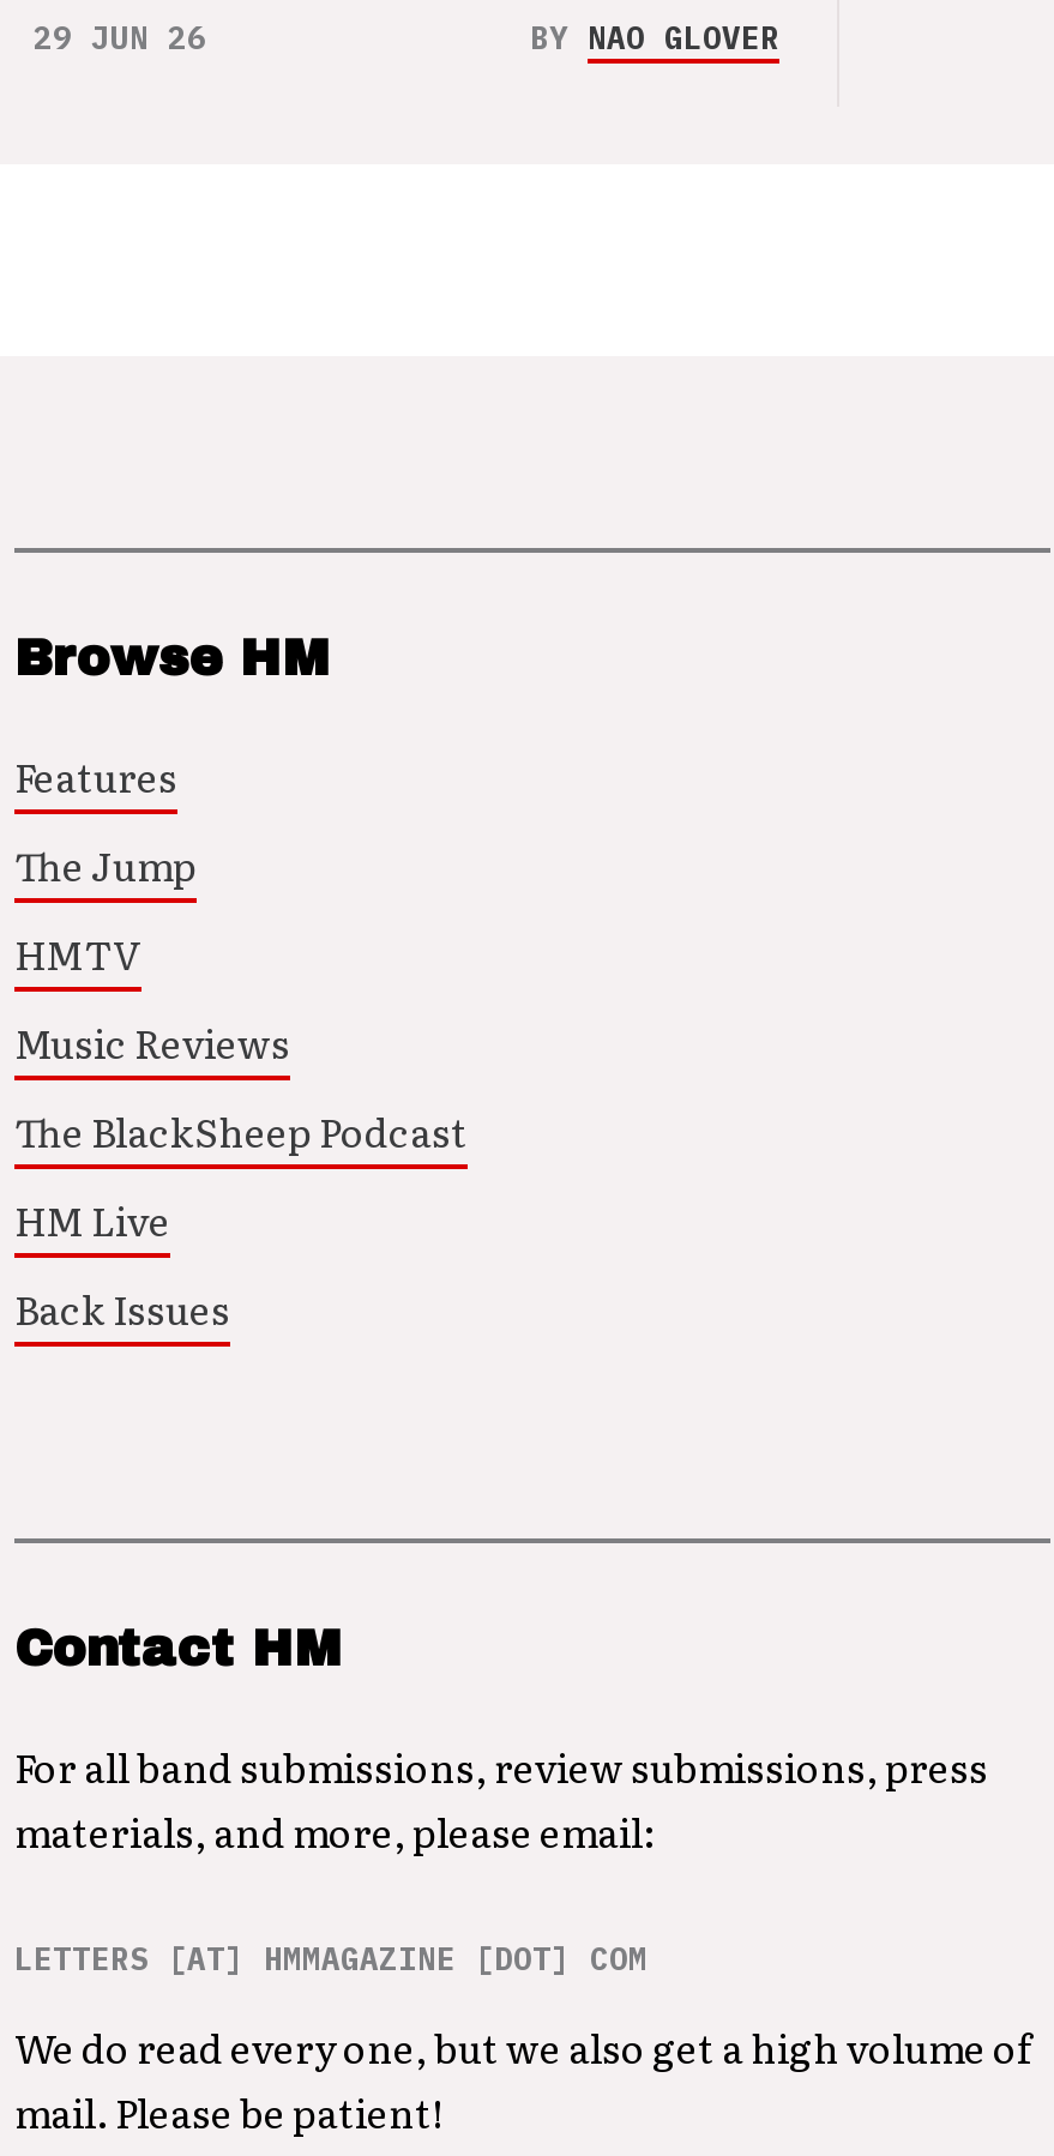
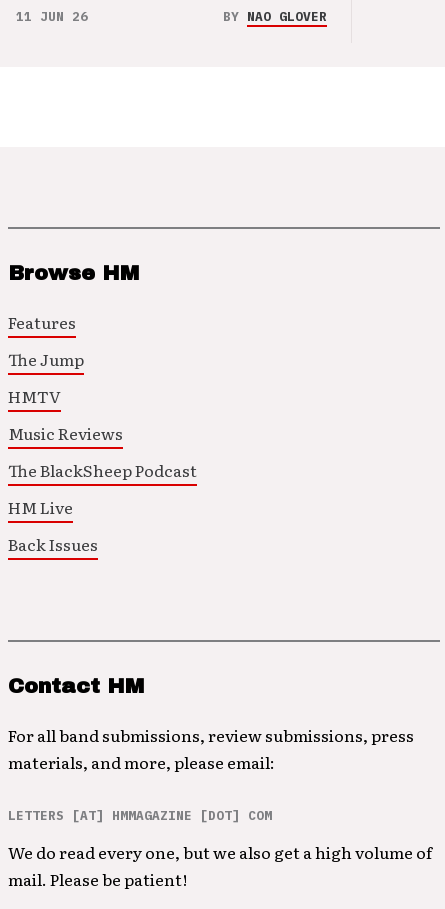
- 29 JUN 26
+ 11 JUN 26
